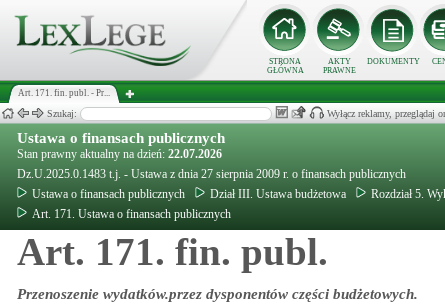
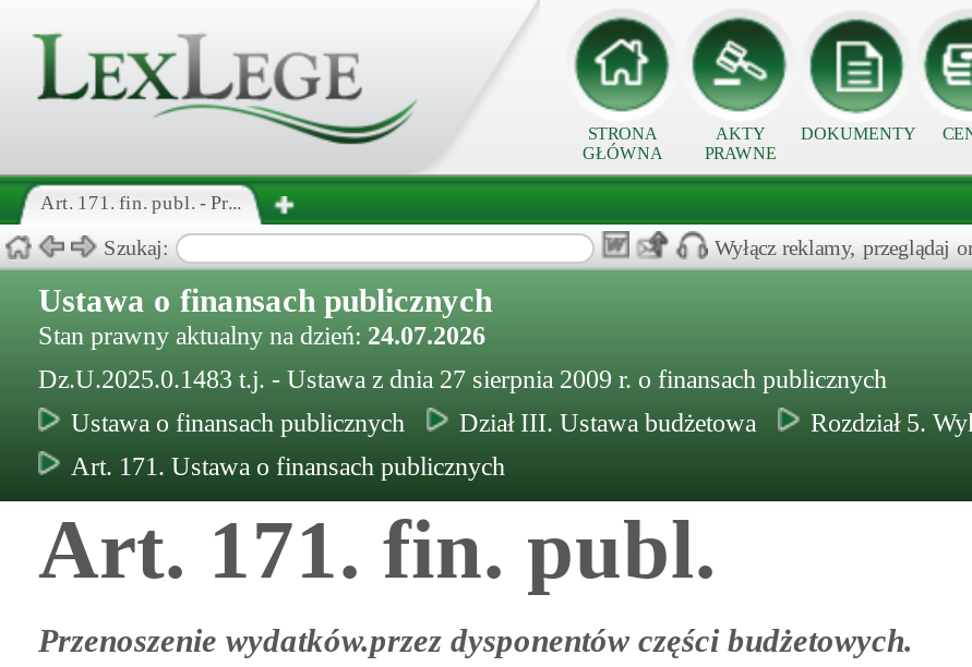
- Stan prawny aktualny na dzień: 22.07.2026
+ Stan prawny aktualny na dzień: 24.07.2026
